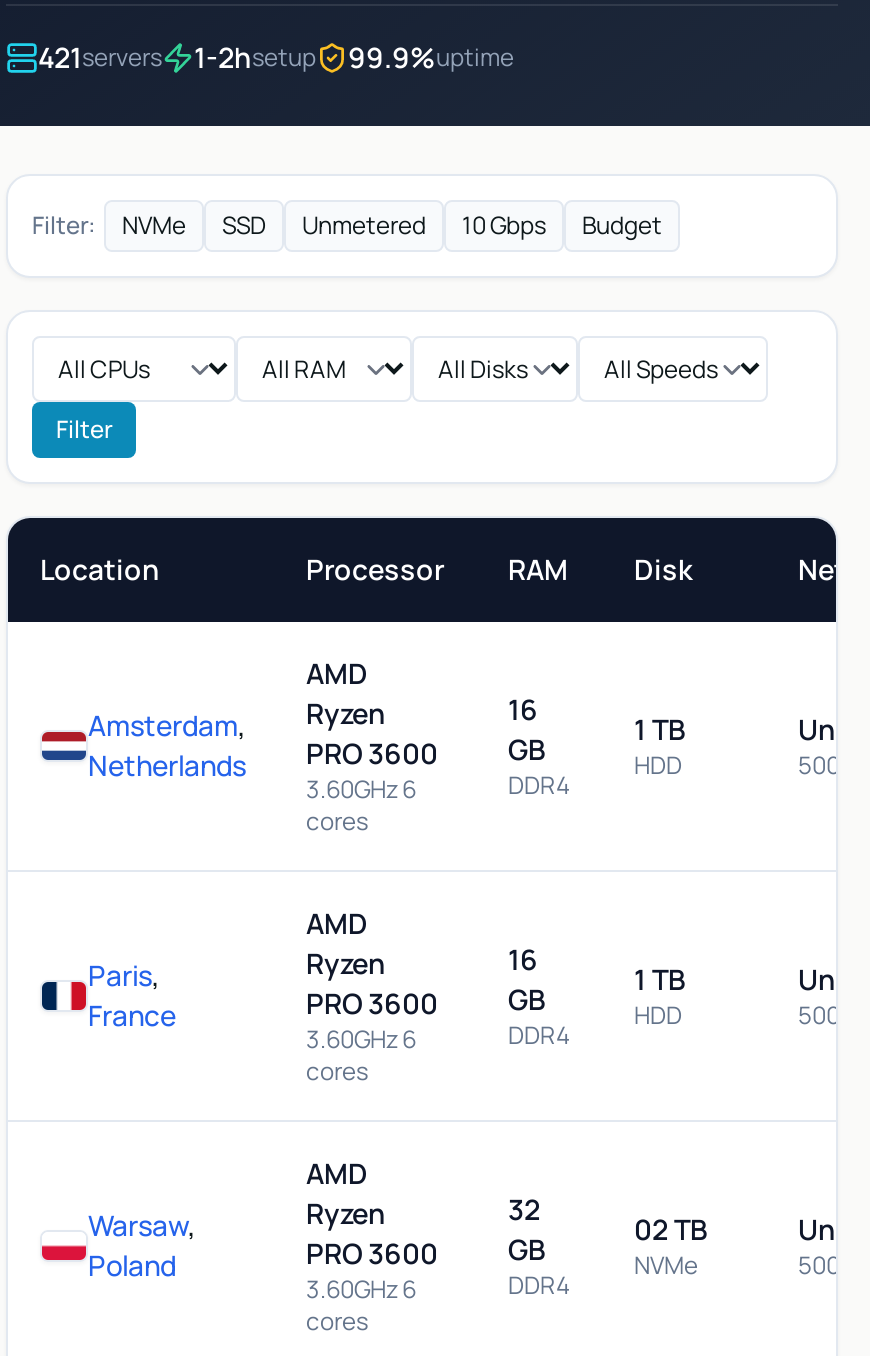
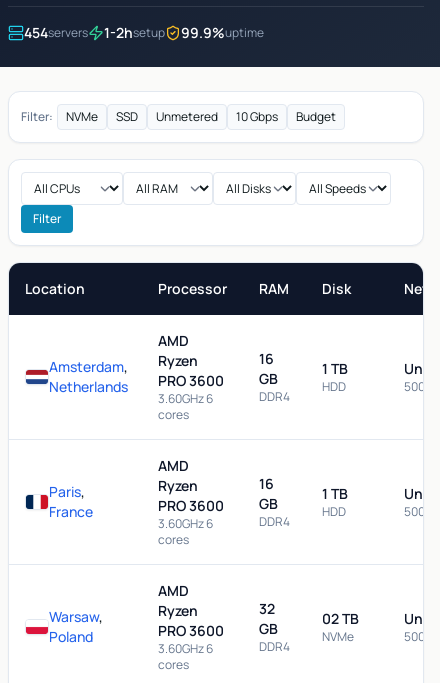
- 421servers 1-2hsetup 99.9%uptime
+ 454servers 1-2hsetup 99.9%uptime
